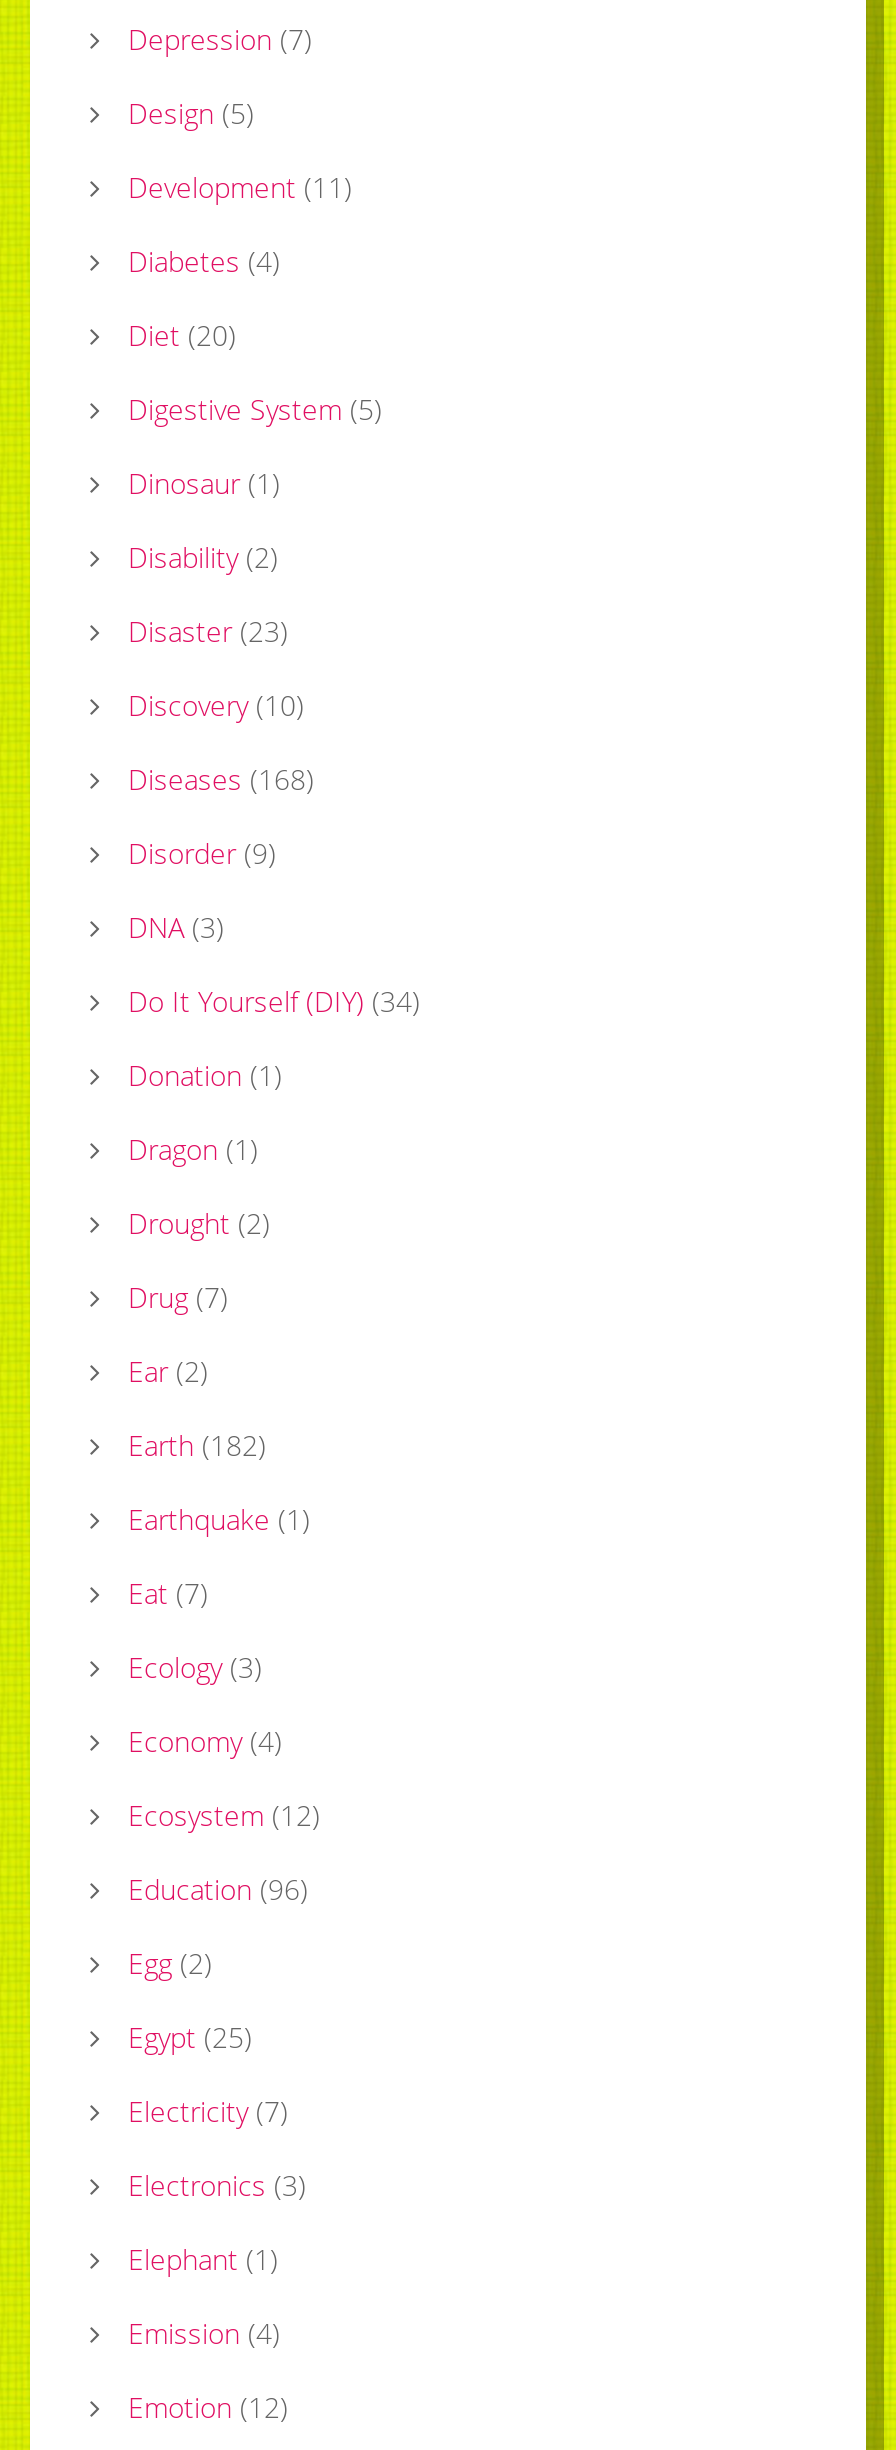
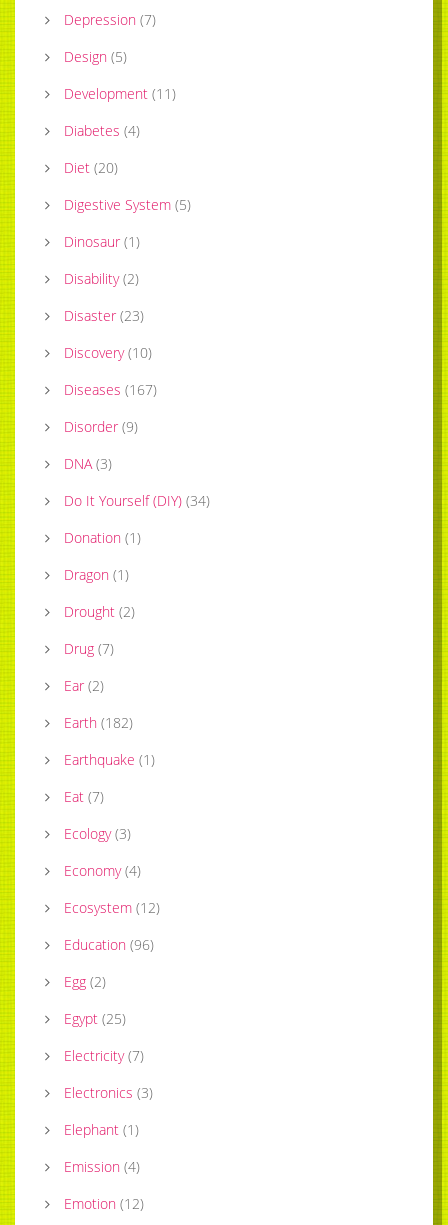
- Diseases (168)
+ Diseases (167)
